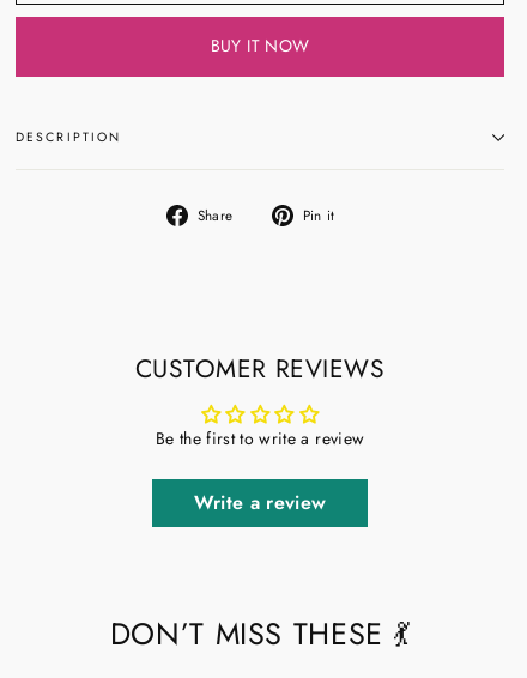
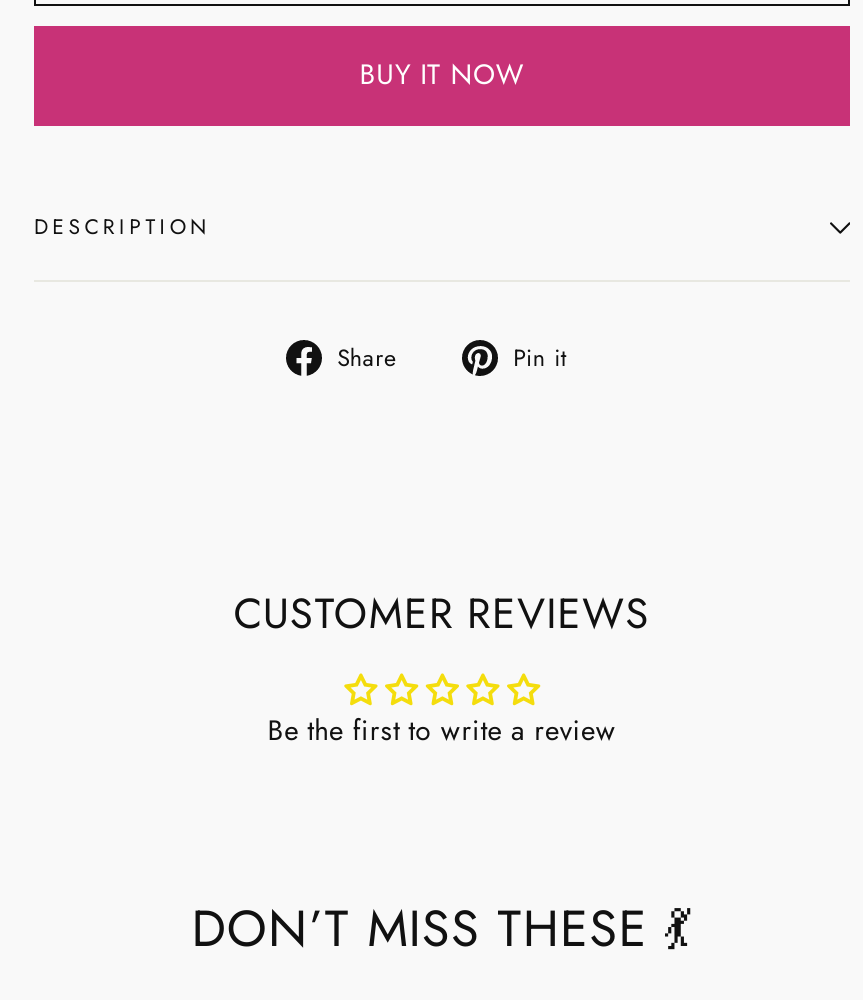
- Write a review
